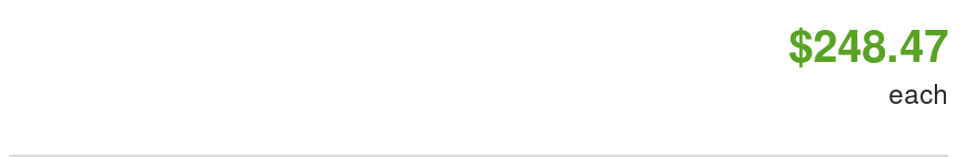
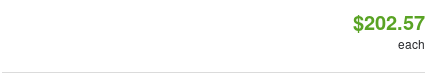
- $248.47
+ $202.57
